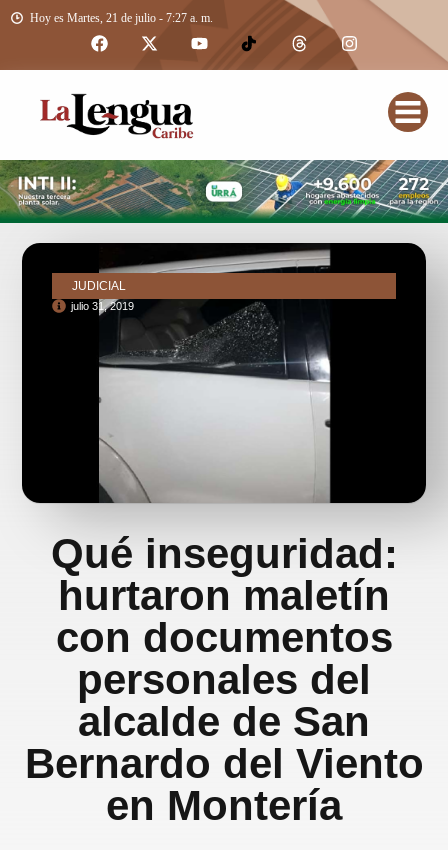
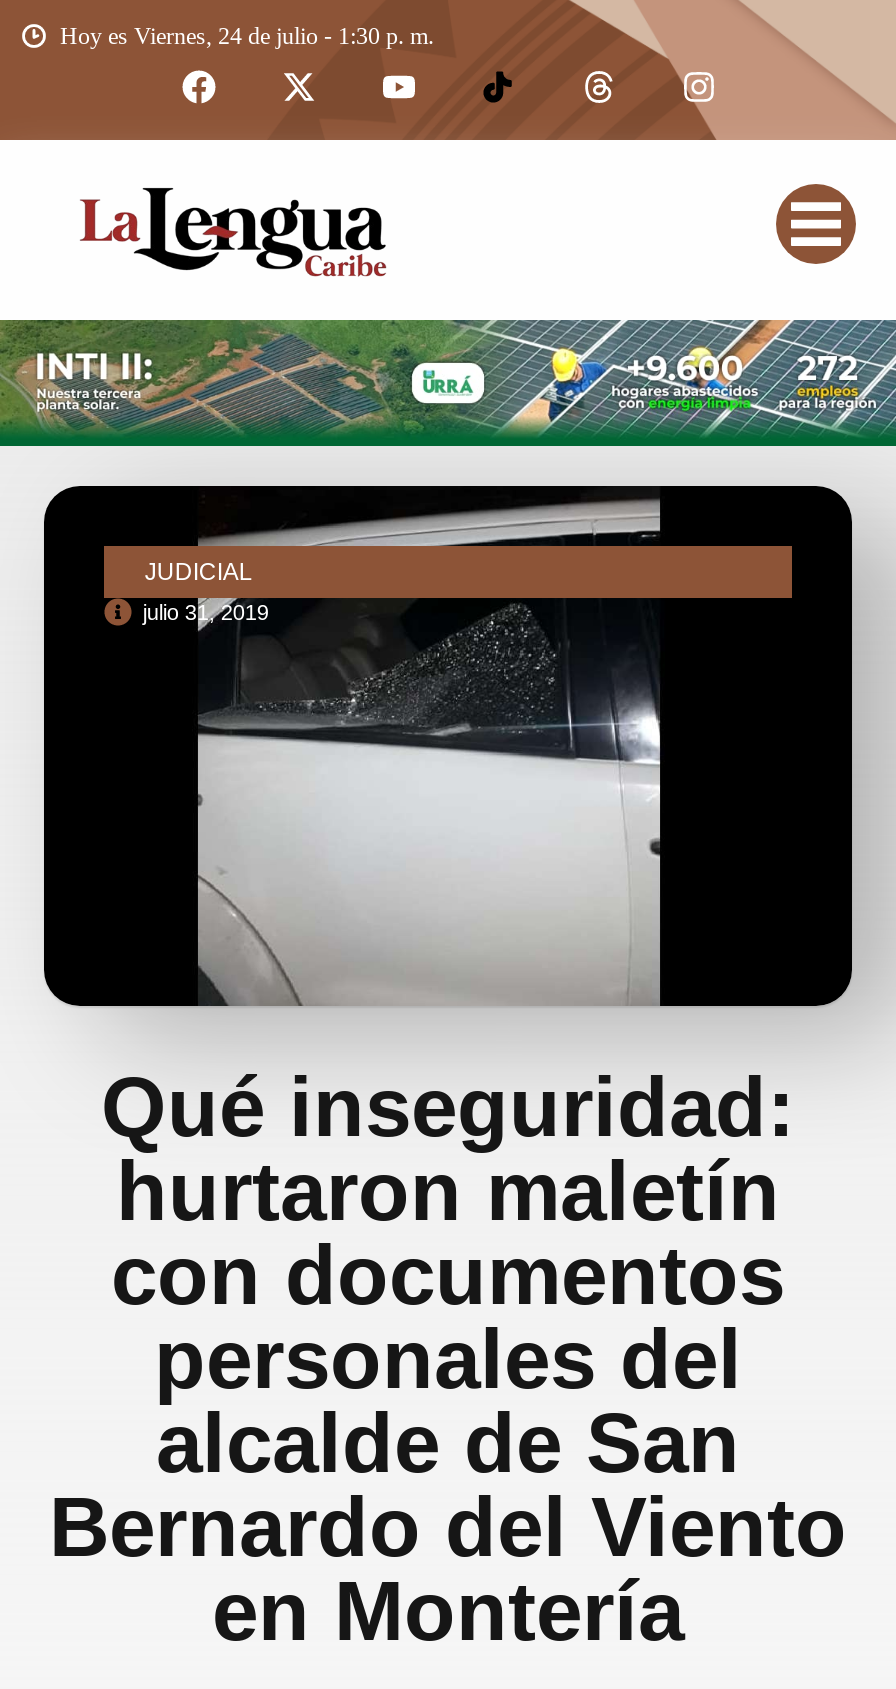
- Hoy es Martes, 21 de julio - 7:27 a. m.
+ Hoy es Viernes, 24 de julio - 1:30 p. m.
